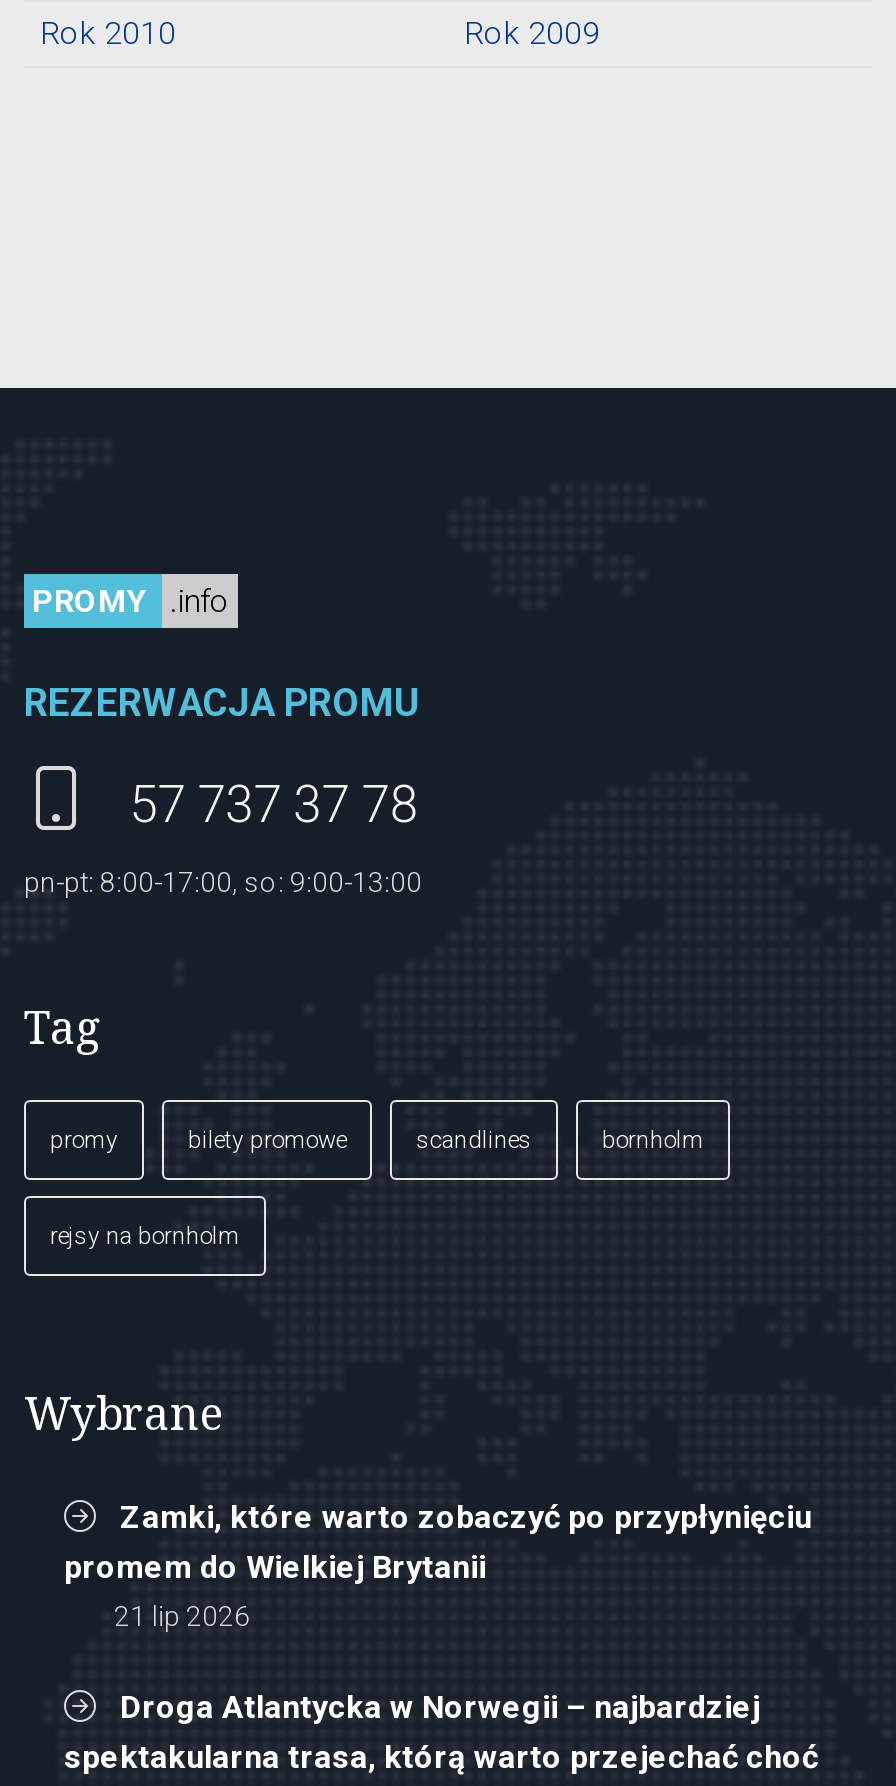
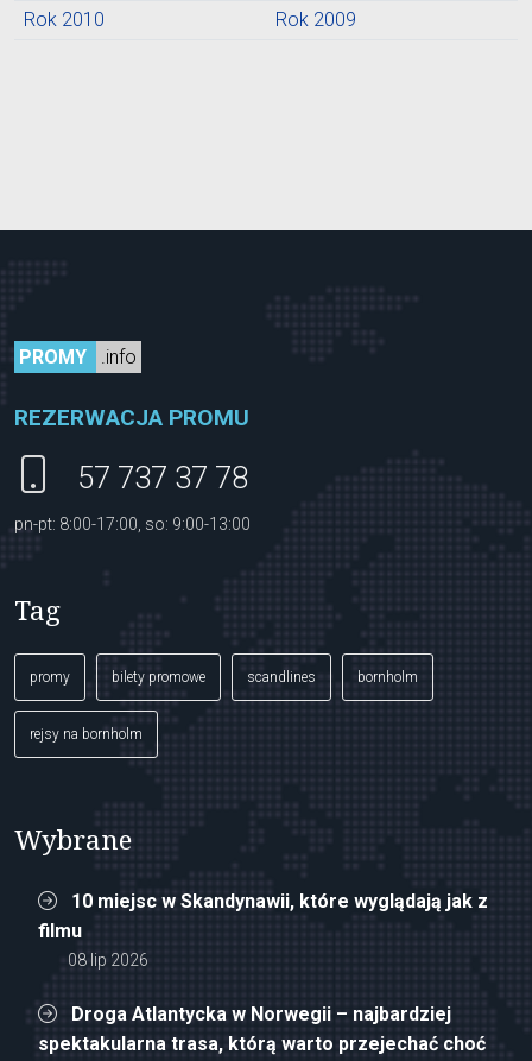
- Zamki, które warto zobaczyć po przypłynięciu
- promem do Wielkiej Brytanii
- 21 lip 2026
+ 10 miejsc w Skandynawii, które wyglądają jak z
+ filmu
+ 08 lip 2026
